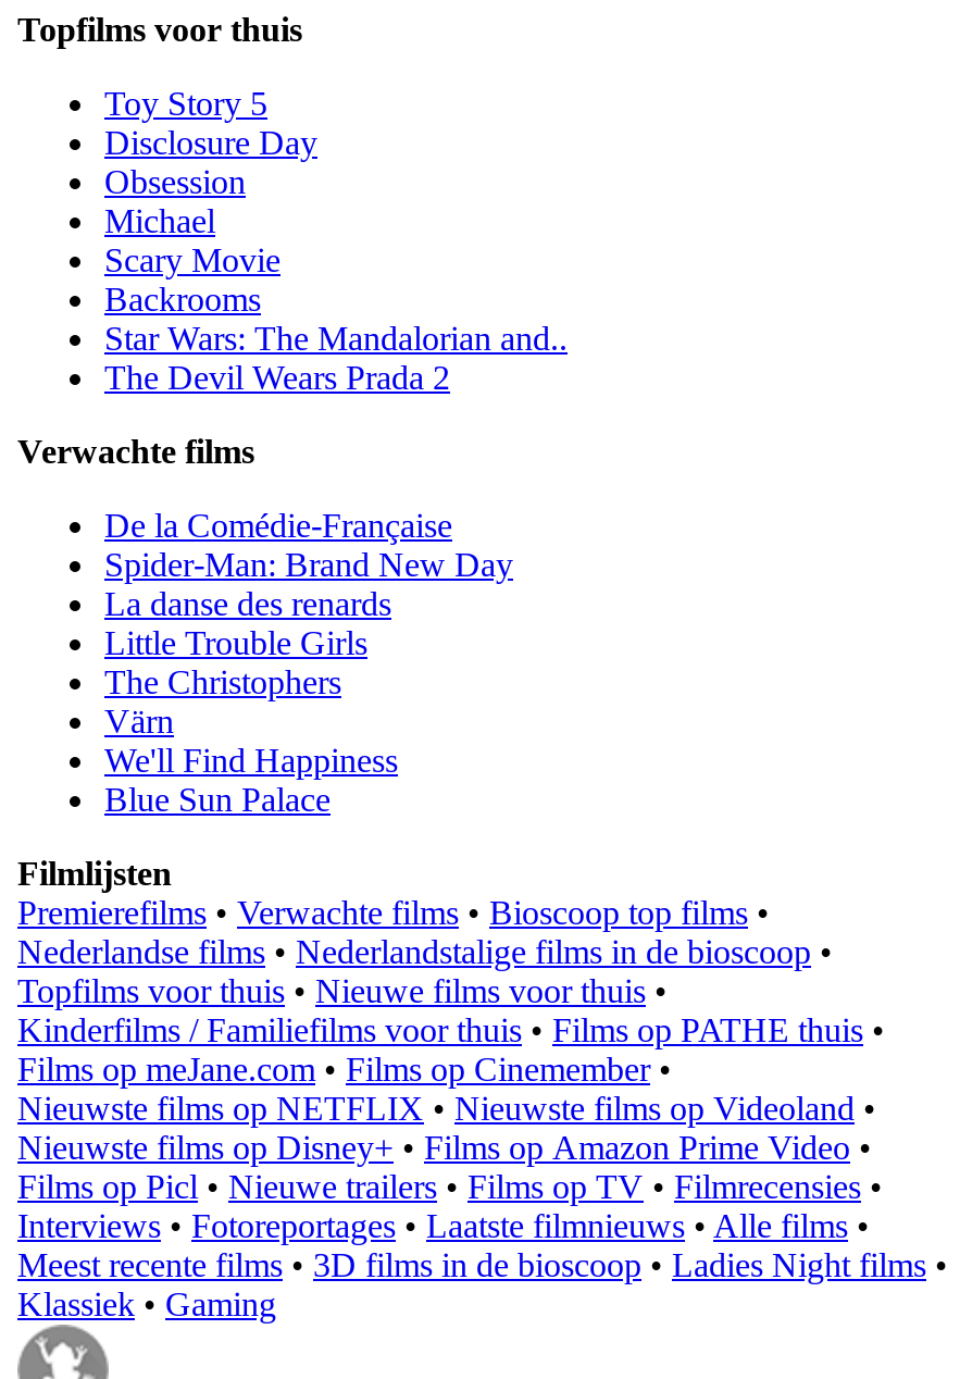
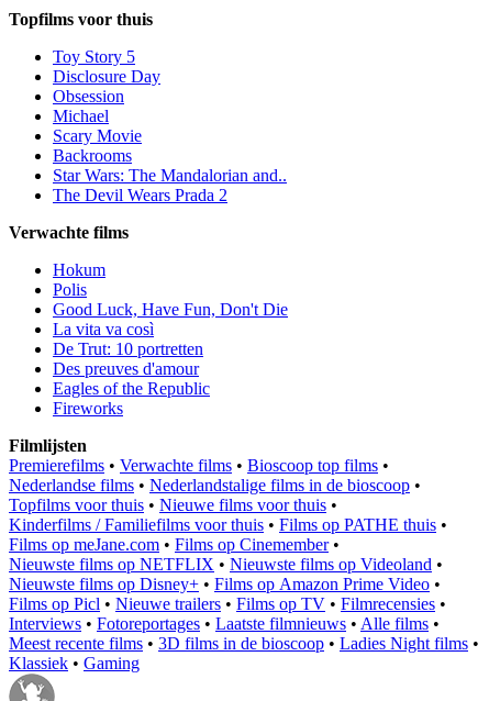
- De la Comédie-Française
- Spider-Man: Brand New Day
- La danse des renards
- Little Trouble Girls
- The Christophers
- Värn
- We'll Find Happiness
- Blue Sun Palace
+ Hokum
+ Polis
+ Good Luck, Have Fun, Don't Die
+ La vita va così
+ De Trut: 10 portretten
+ Des preuves d'amour
+ Eagles of the Republic
+ Fireworks
